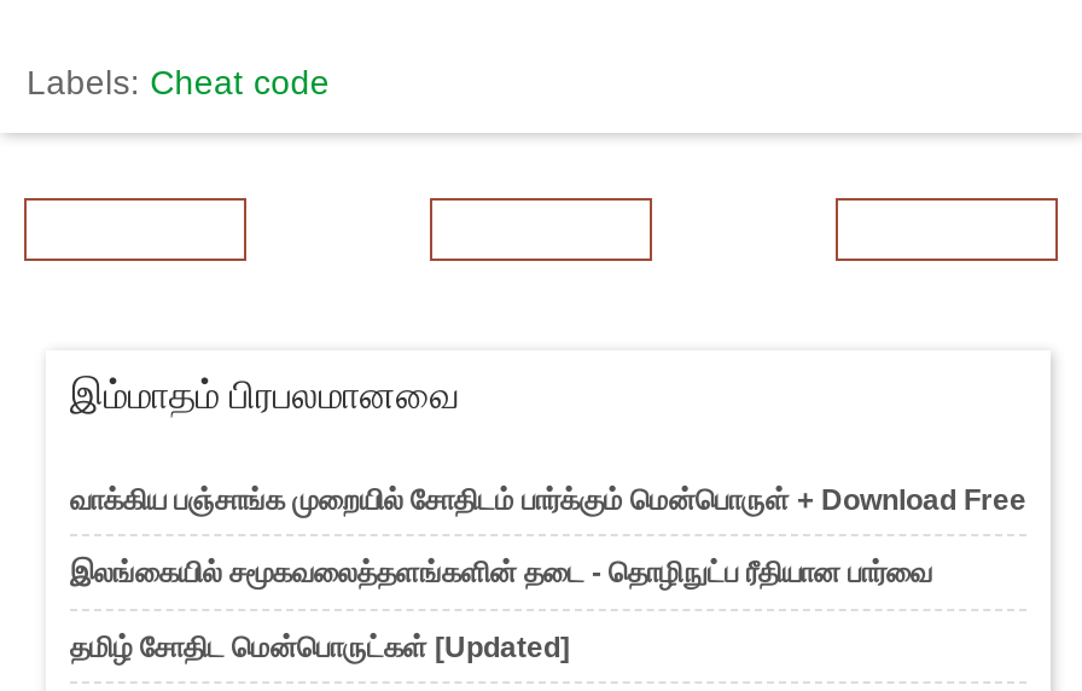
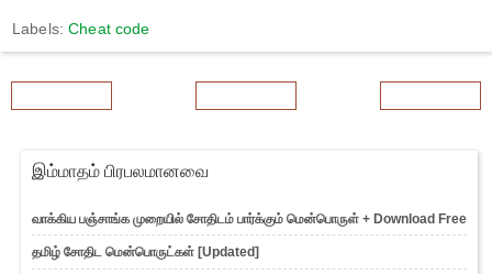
- இலங்கையில் சமூகவலைத்தளங்களின் தடை - தொழிநுட்ப ரீதியான பார்வை
